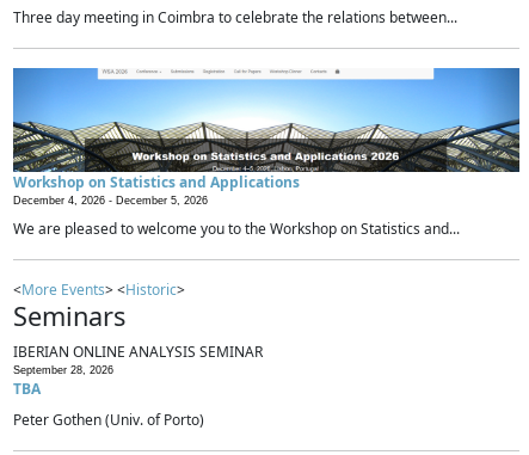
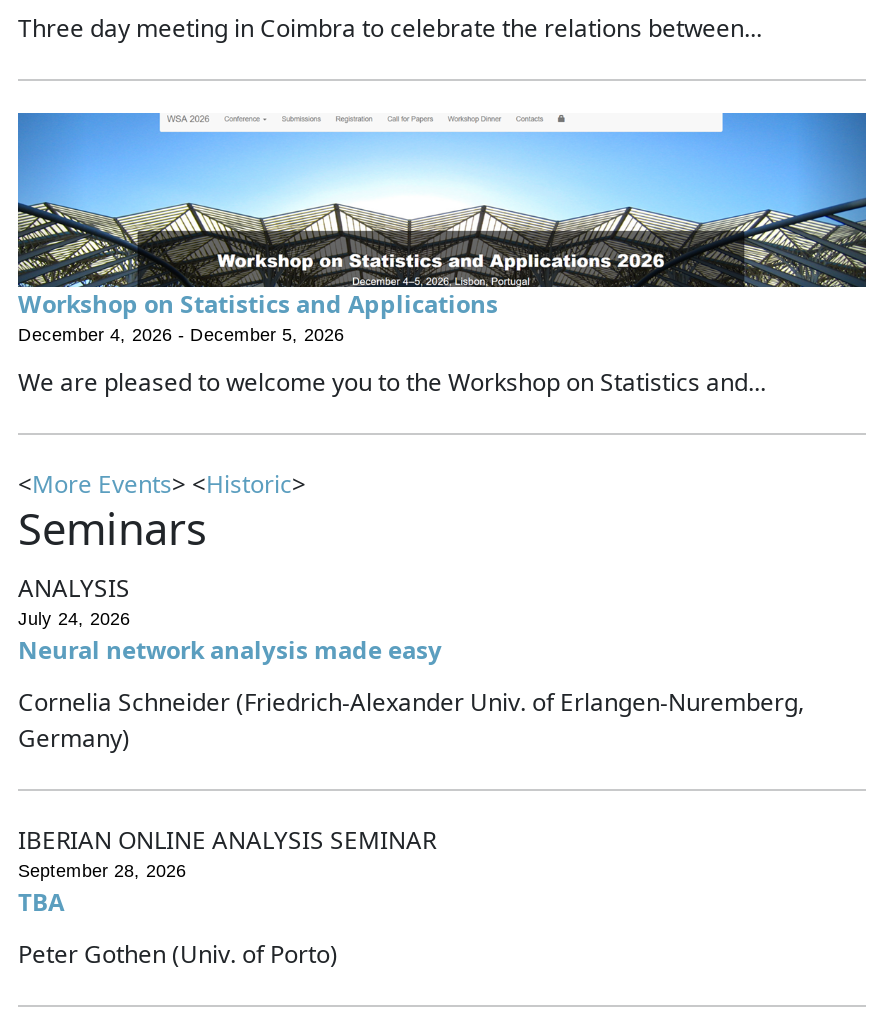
+ ANALYSIS
+ July 24, 2026
+ Neural network analysis made easy
+ Cornelia Schneider (Friedrich-Alexander Univ. of Erlangen-Nuremberg,
+ Germany)
